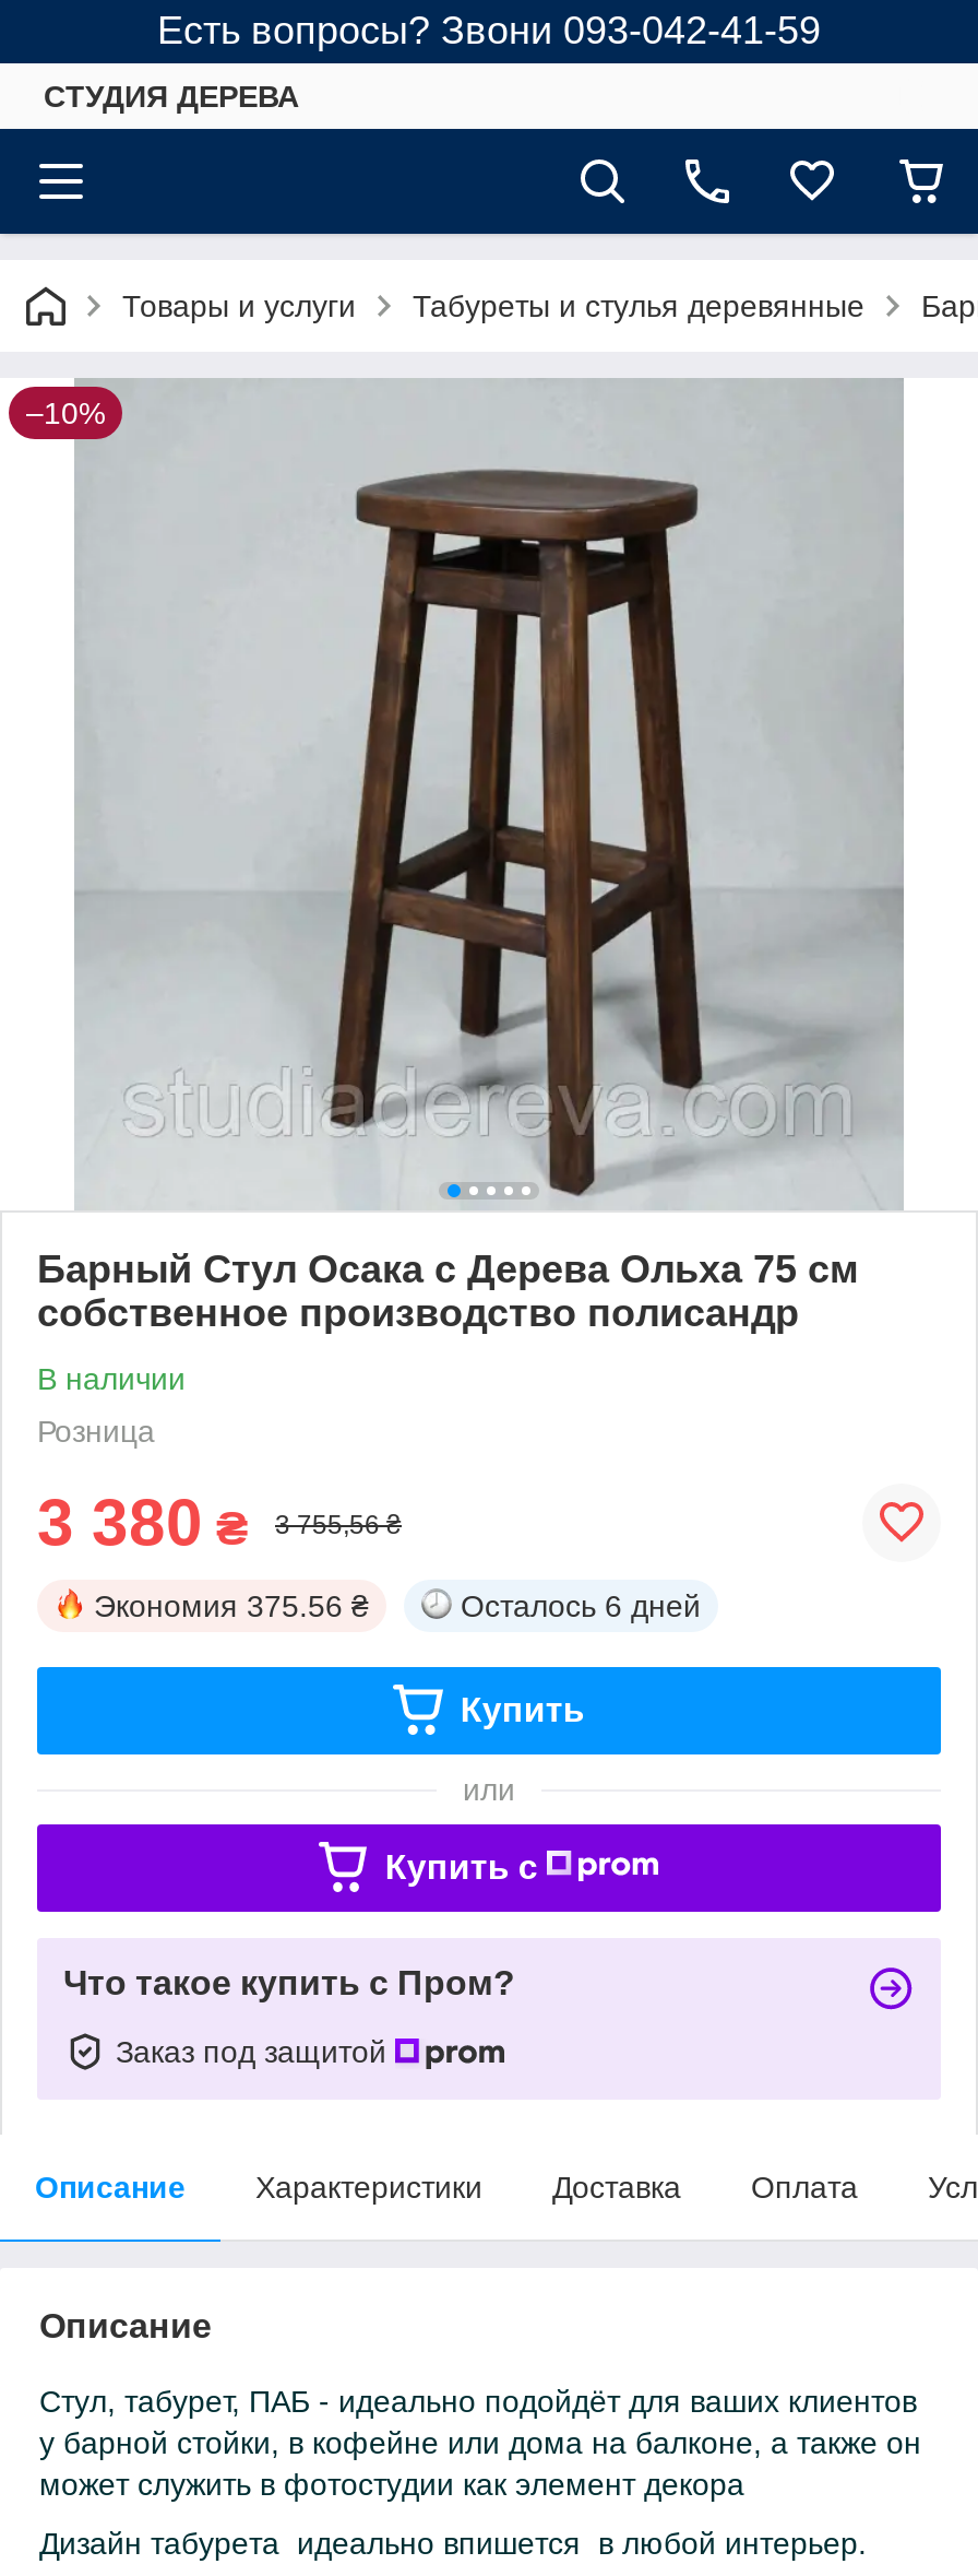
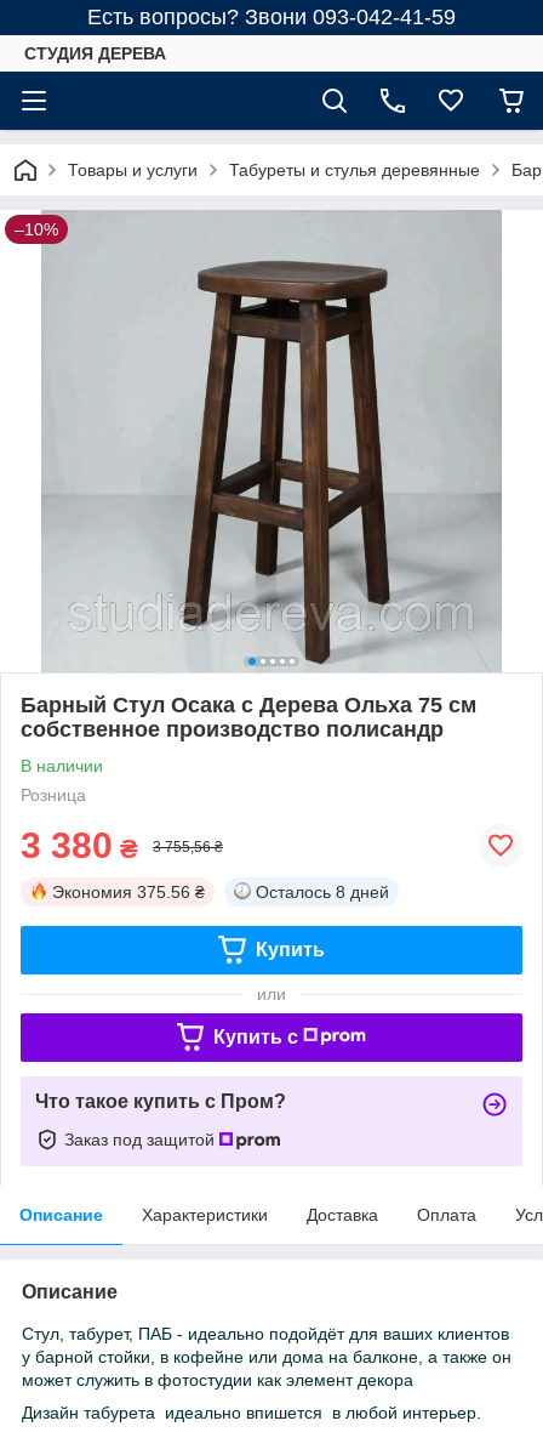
- Осталось 6 дней
+ Осталось 8 дней
